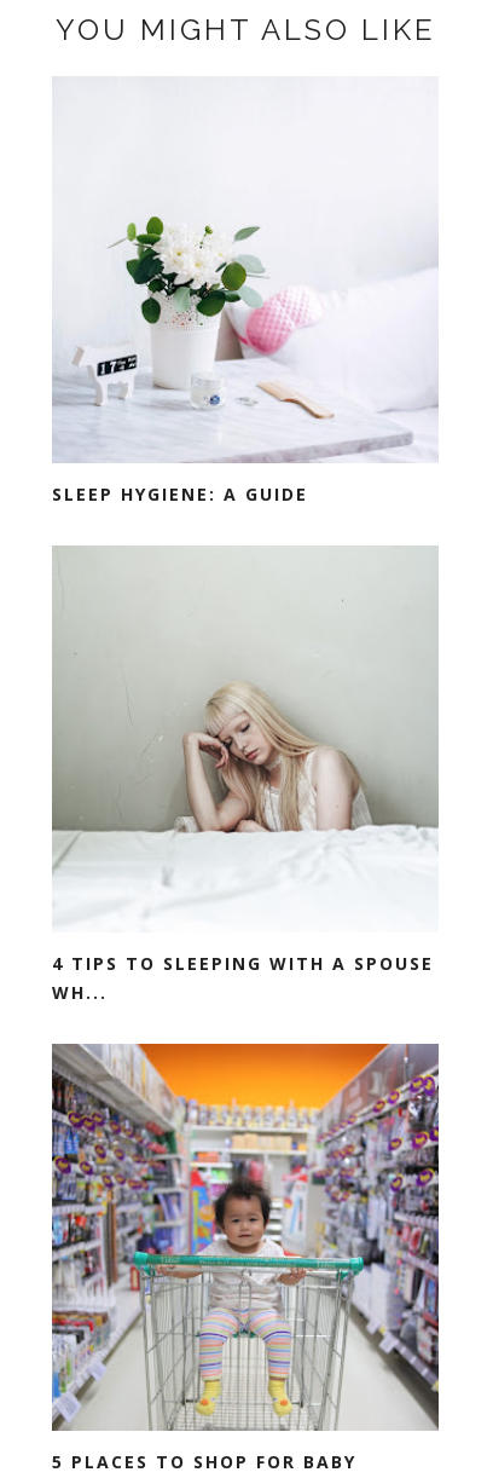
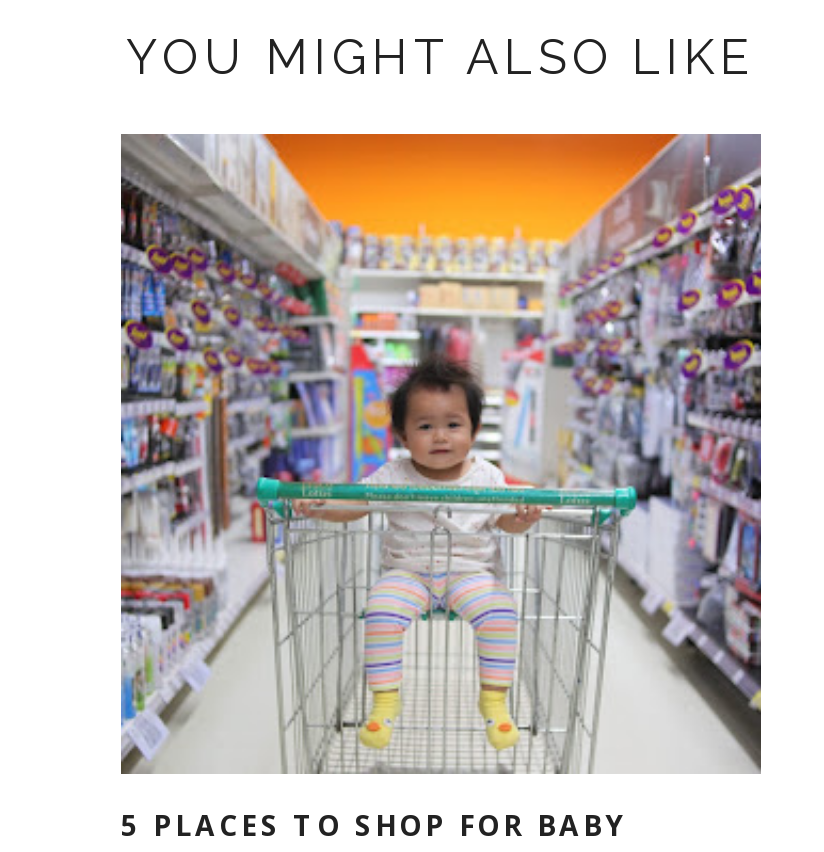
- [image]
- SLEEP HYGIENE: A GUIDE

- [image]
- 4 TIPS TO SLEEPING WITH A SPOUSE
- WH...
